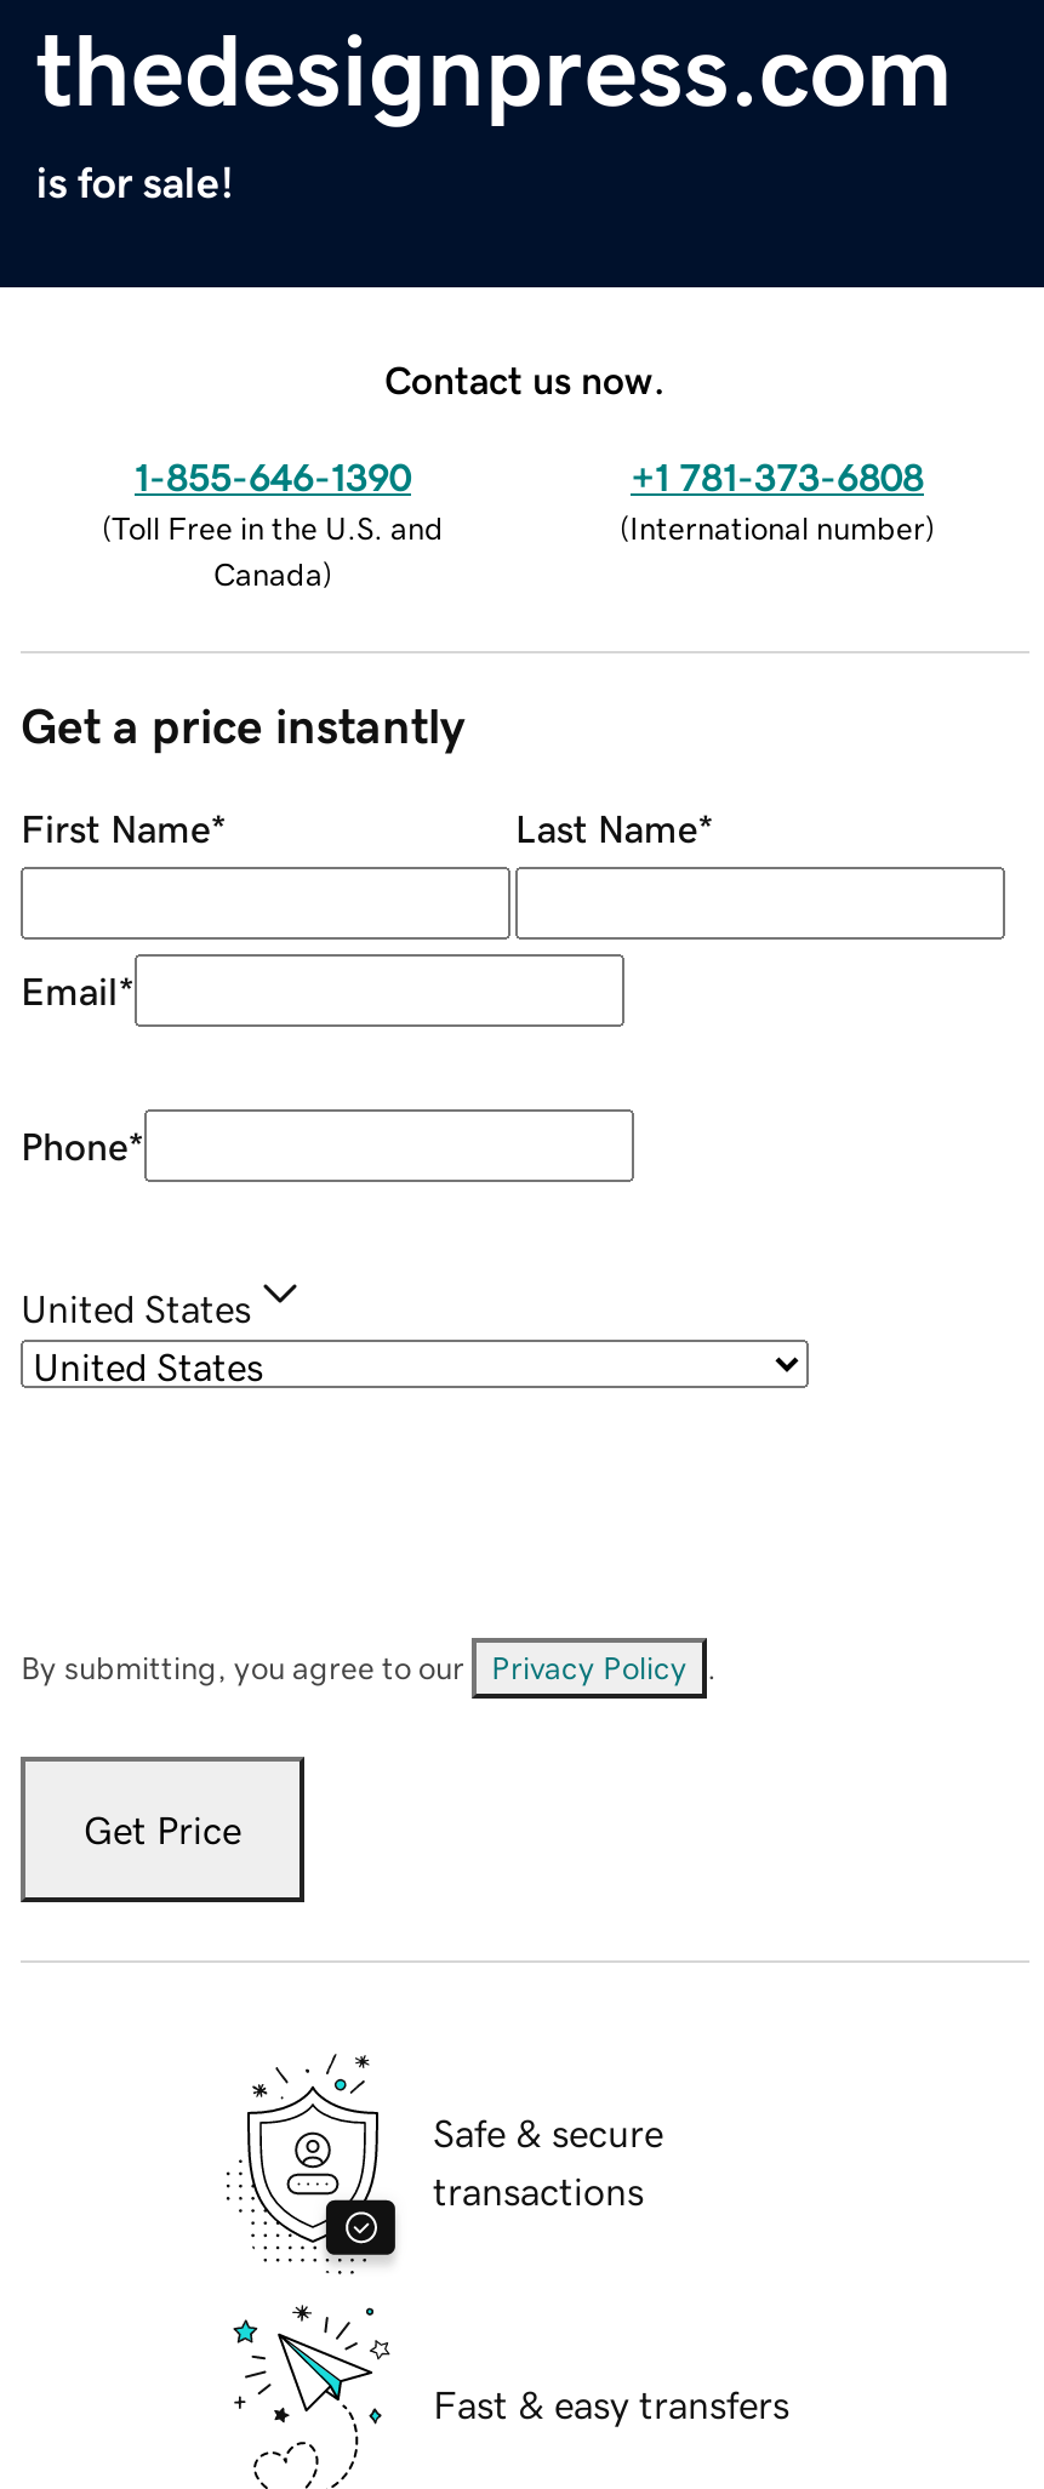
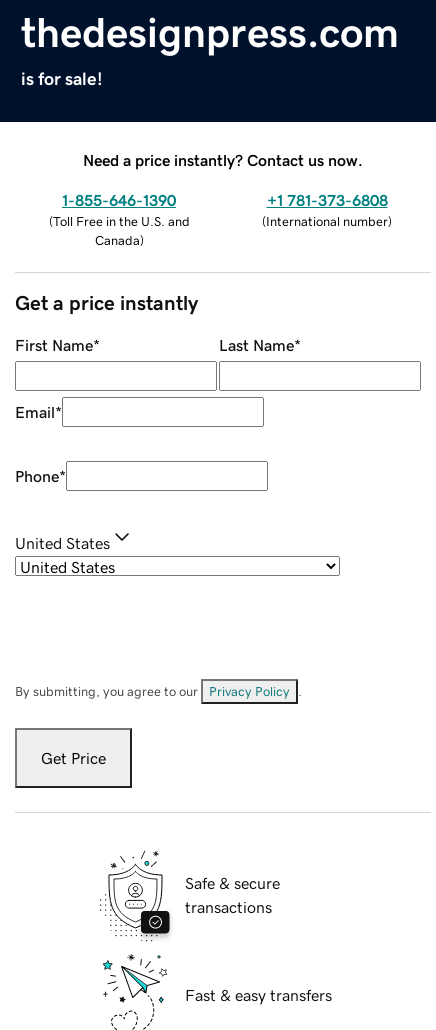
- Contact us now.
+ Need a price instantly? Contact us now.
